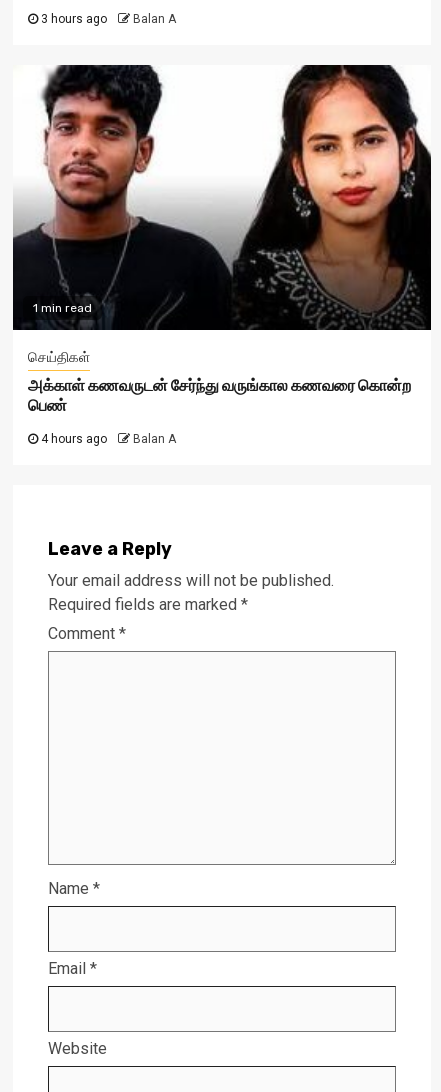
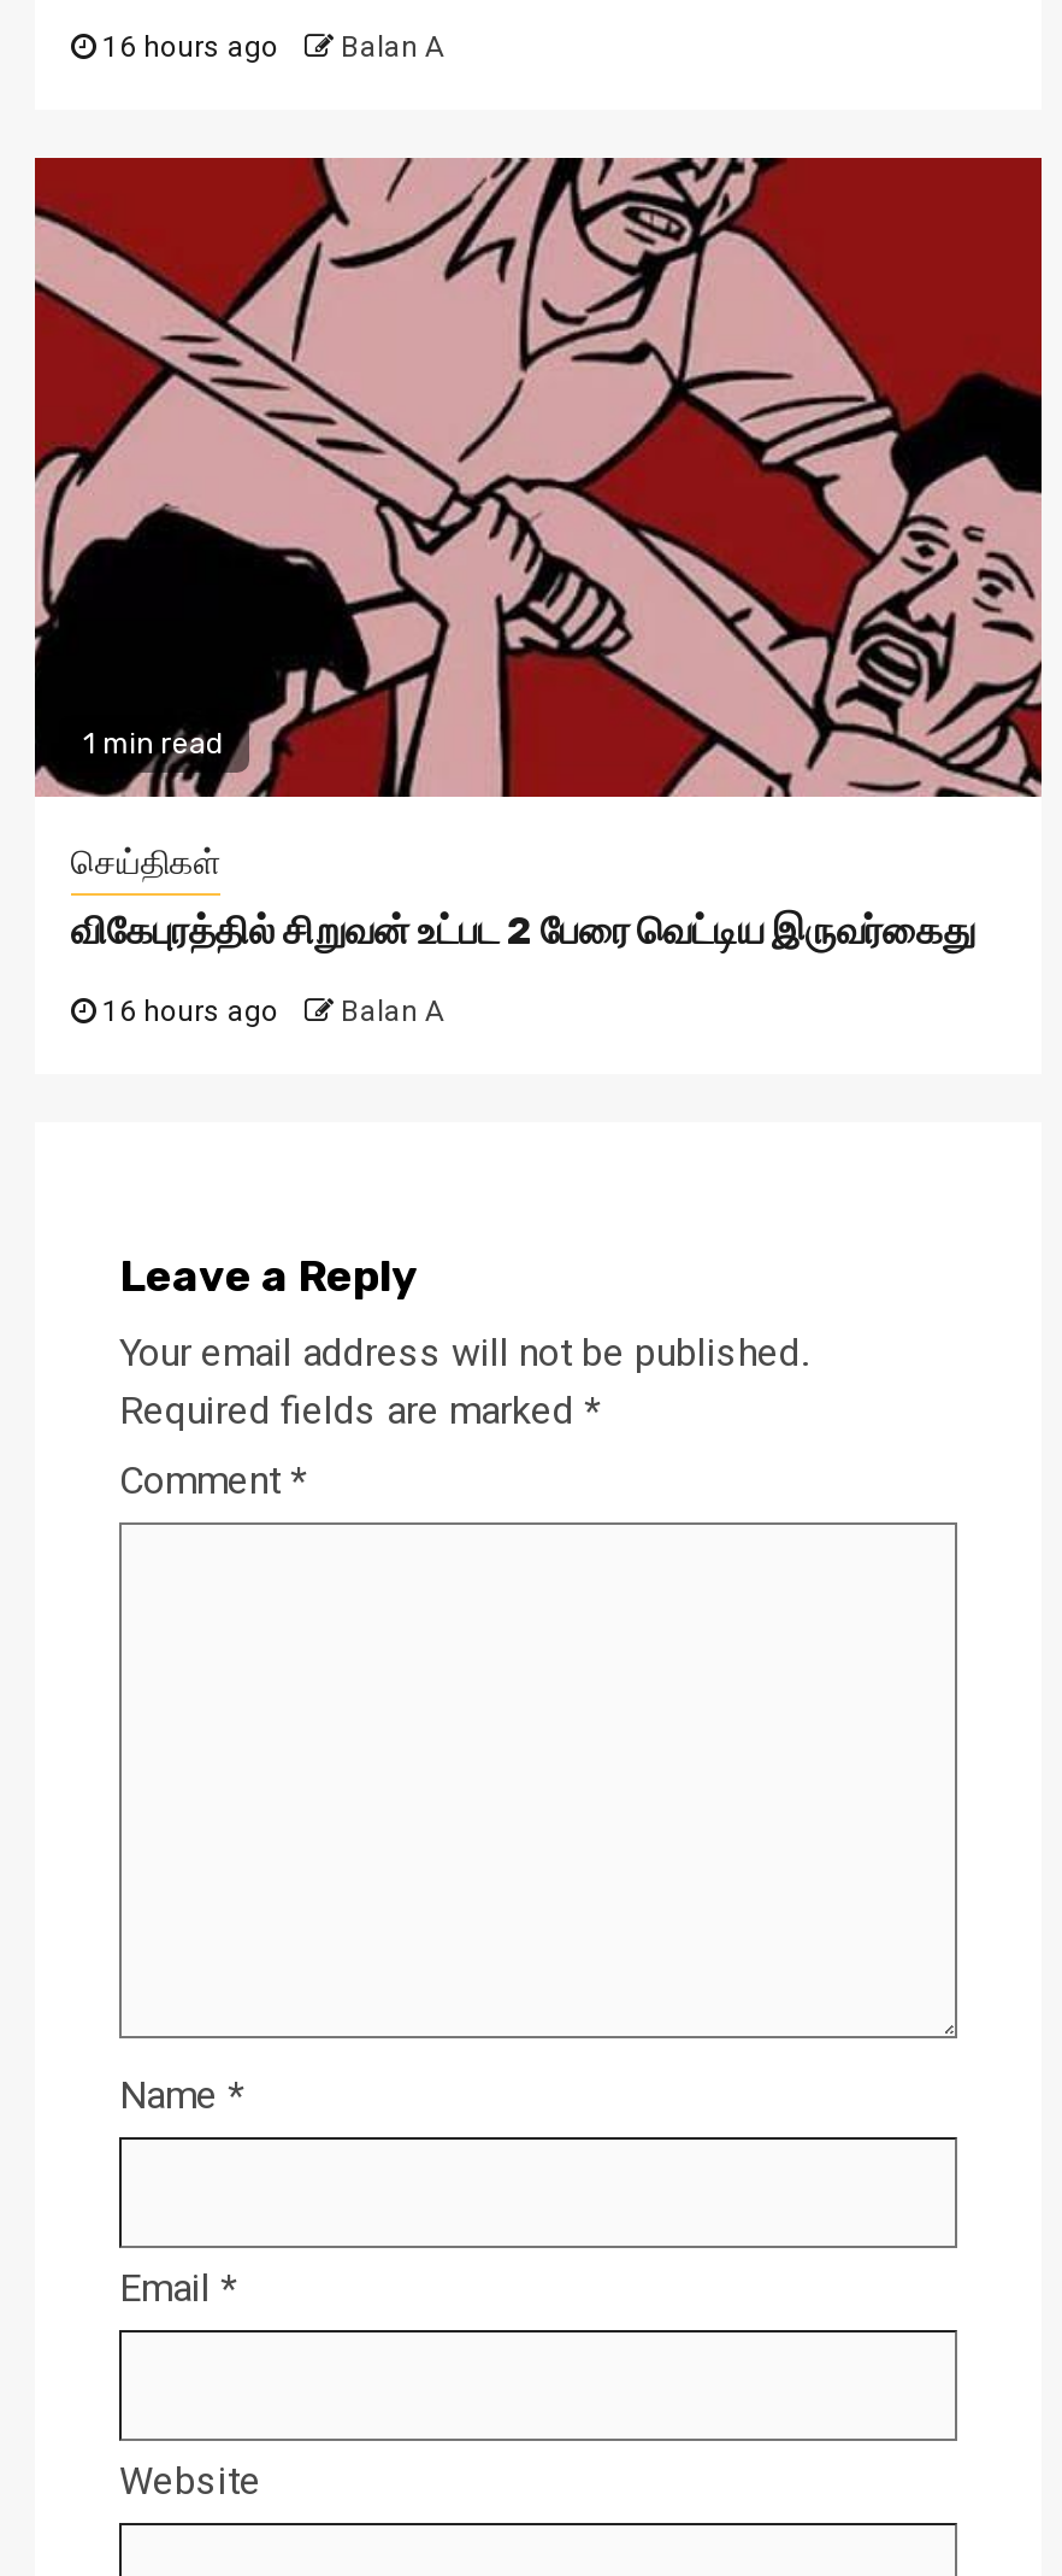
- 3 hours ago Balan A
+ 16 hours ago Balan A

- [image]
+ [image]

- அக்காள் கணவருடன் சேர்ந்து வருங்கால கணவரை கொன்ற
- பெண்
+ விகேபுரத்தில் சிறுவன் உட்பட 2 பேரை வெட்டிய இருவர்கைது

- 4 hours ago Balan A
+ 16 hours ago Balan A
